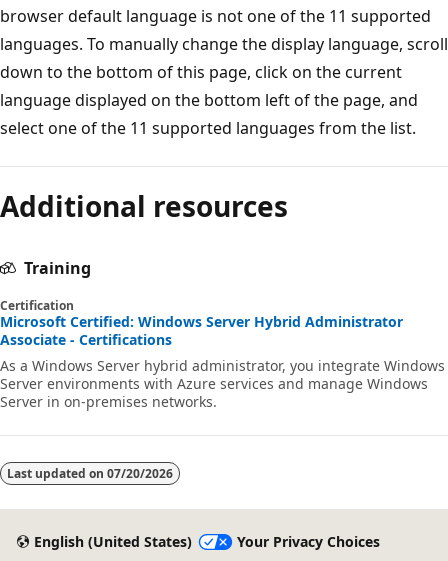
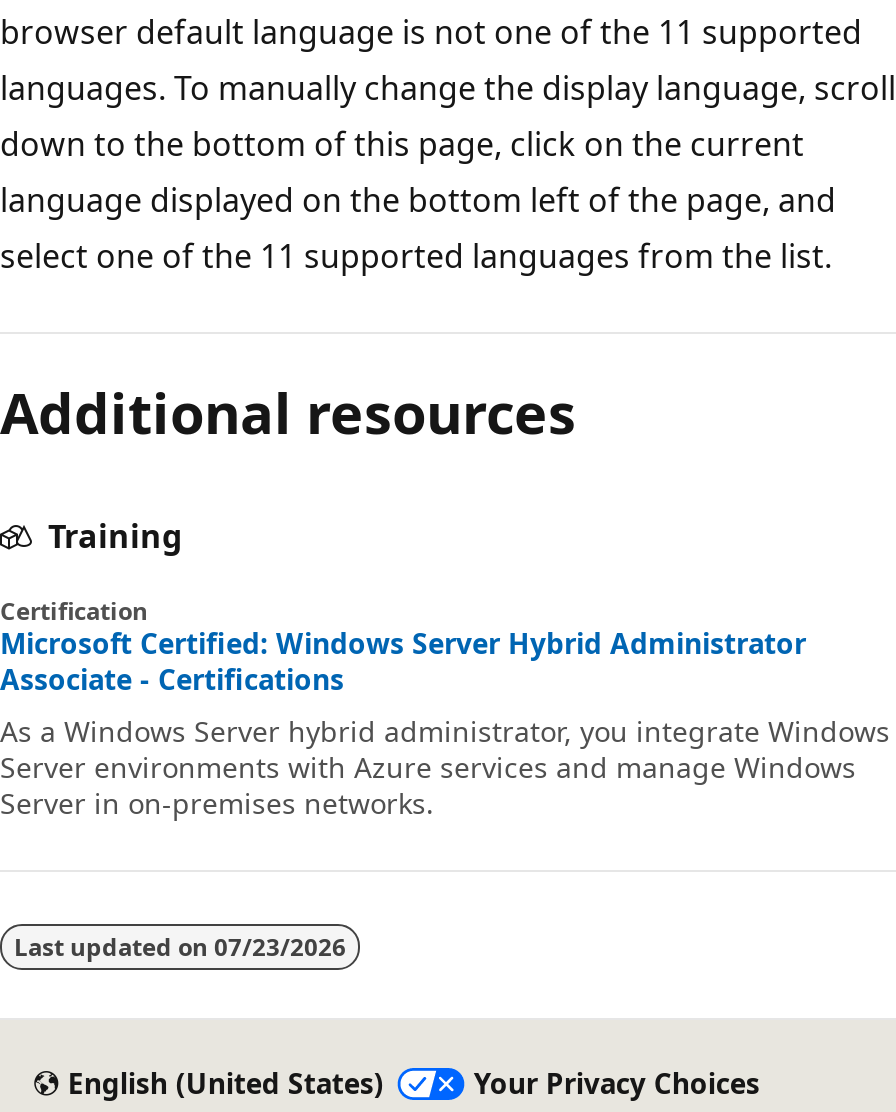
- Last updated on 07/20/2026
+ Last updated on 07/23/2026
